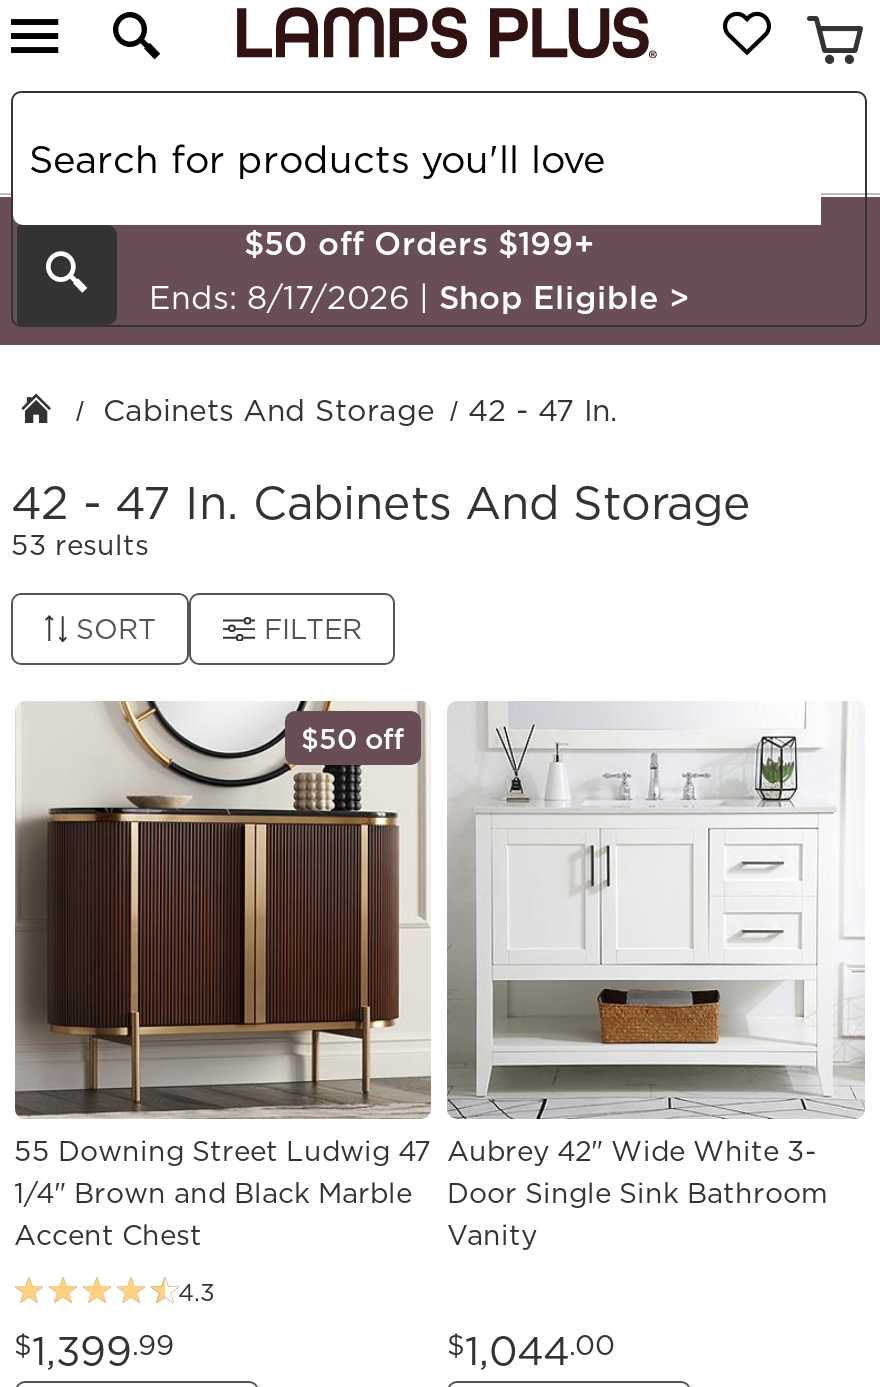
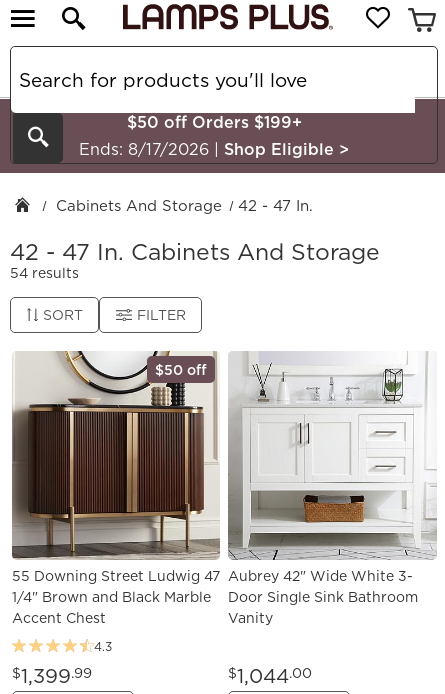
- 53 results
+ 54 results
